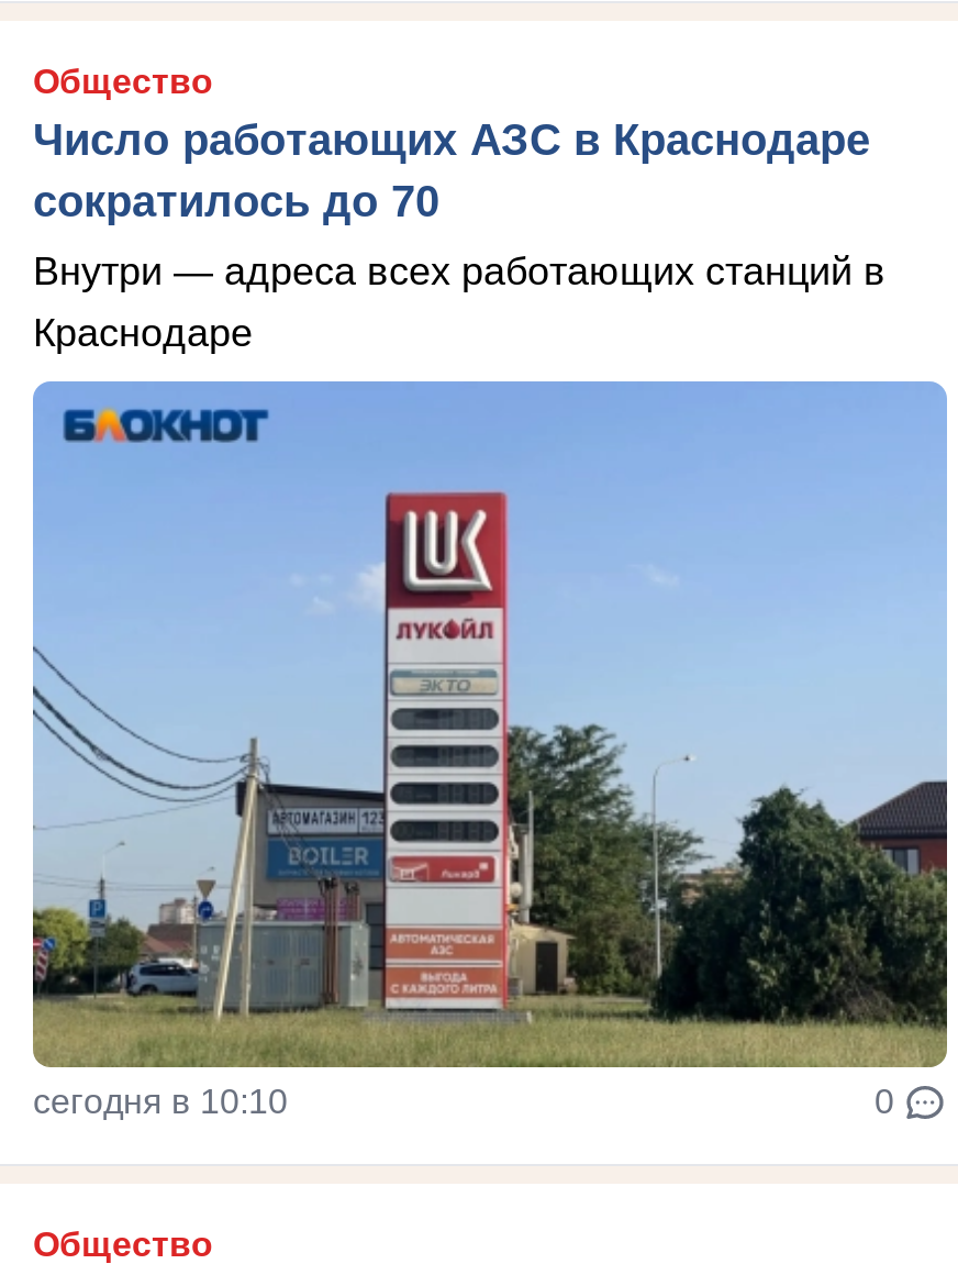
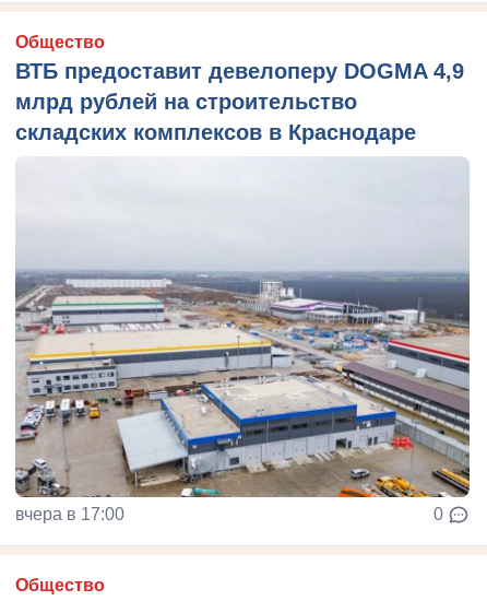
- Число работающих АЗС в Краснодаре
- сократилось до 70
- Внутри — адреса всех работающих станций в
- Краснодаре
+ ВТБ предоставит девелоперу DOGMA 4,9
+ млрд рублей на строительство
+ складских комплексов в Краснодаре

- [image]
- сегодня в 10:10
+ [image]
+ вчера в 17:00
